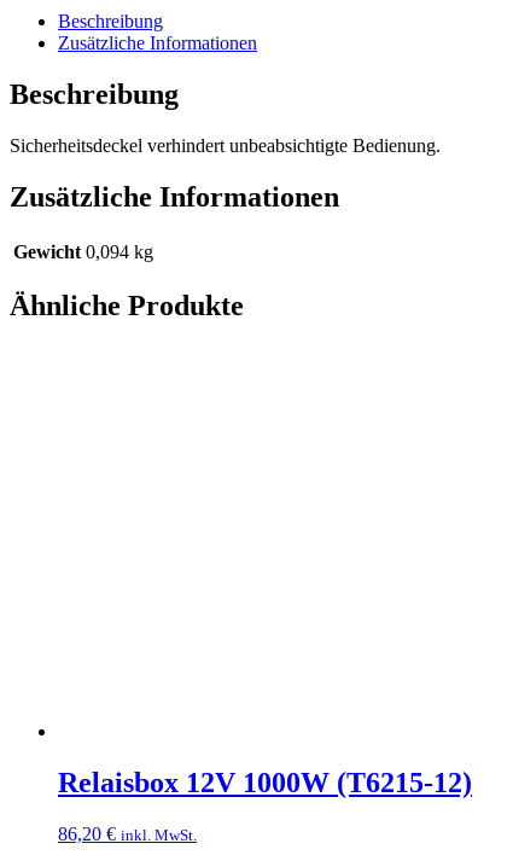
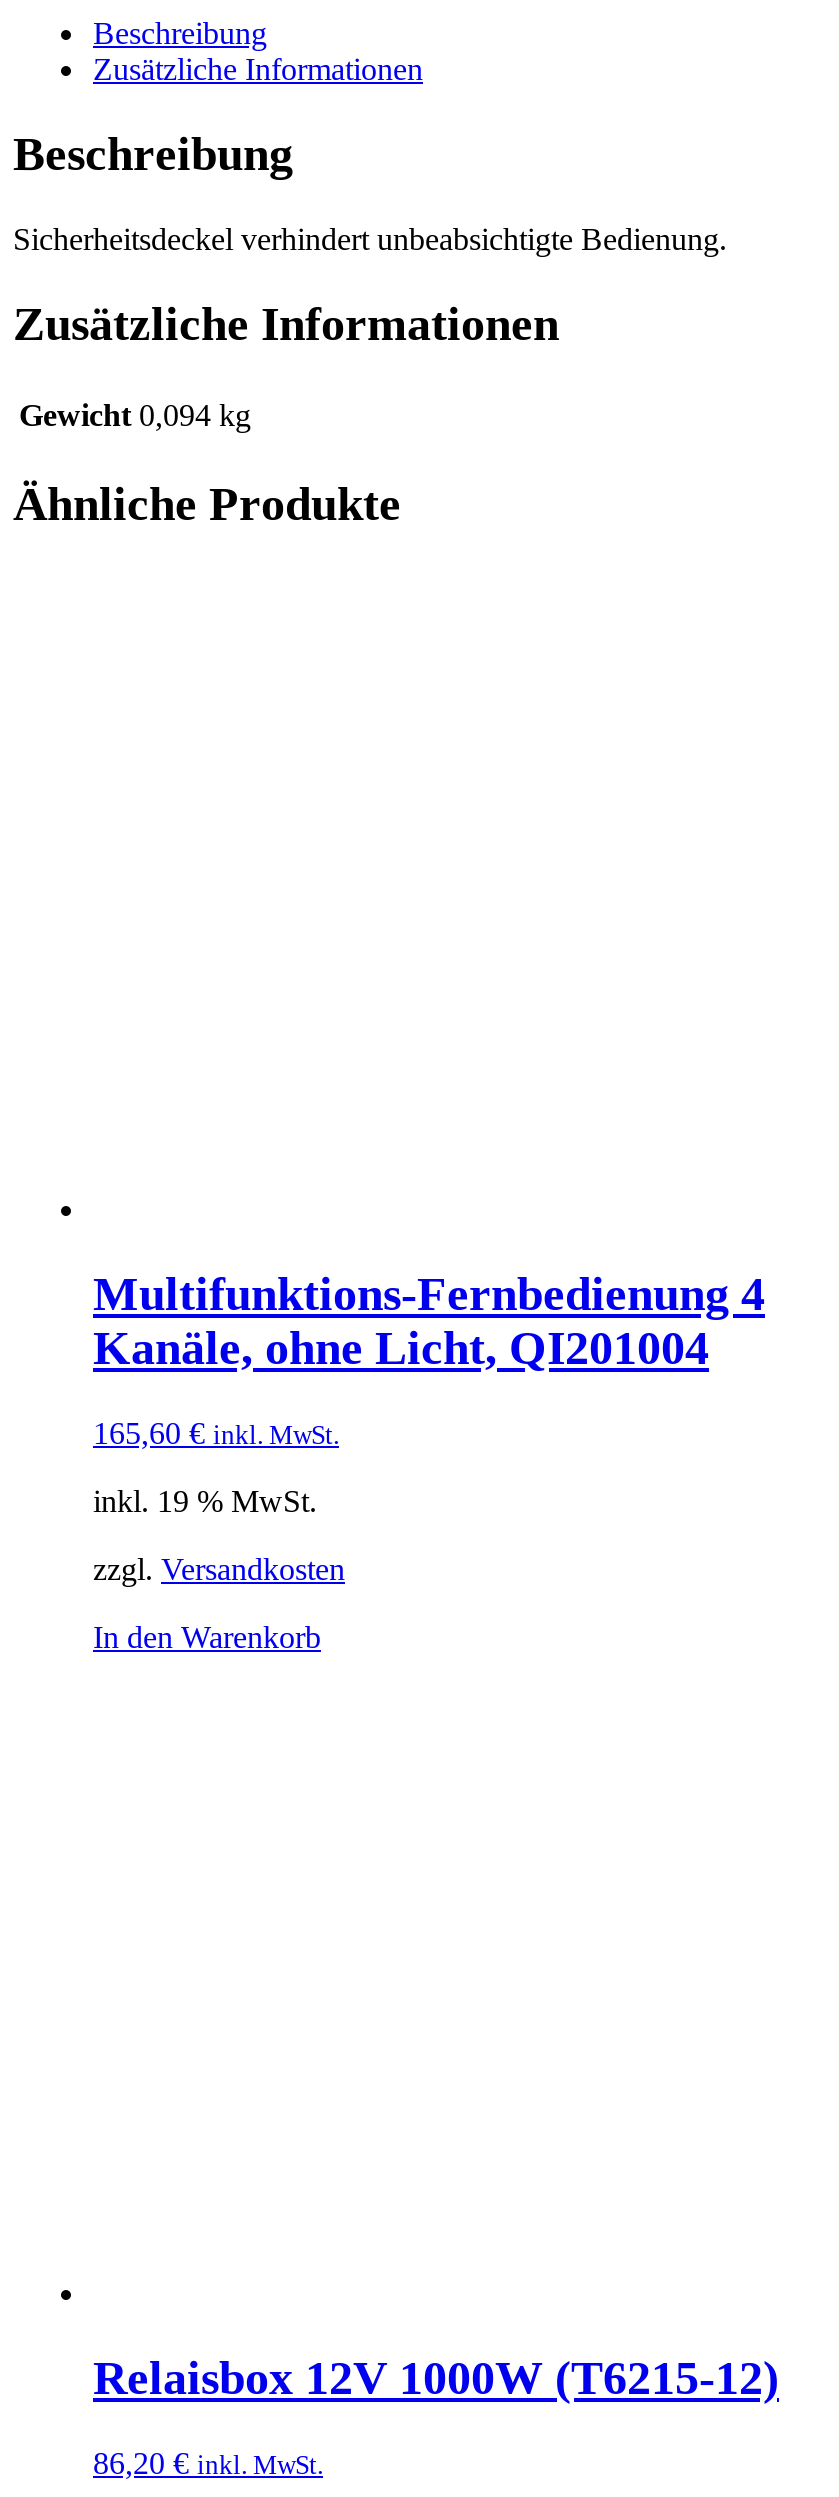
+ Multifunktions-Fernbedienung 4
+ Kanäle, ohne Licht, QI201004
+ 165,60 € inkl. MwSt.
+ inkl. 19 % MwSt.
+ zzgl. Versandkosten
+ In den Warenkorb
